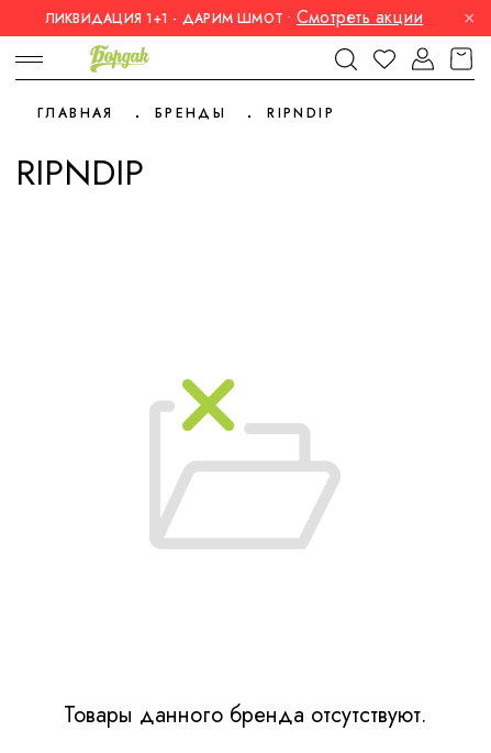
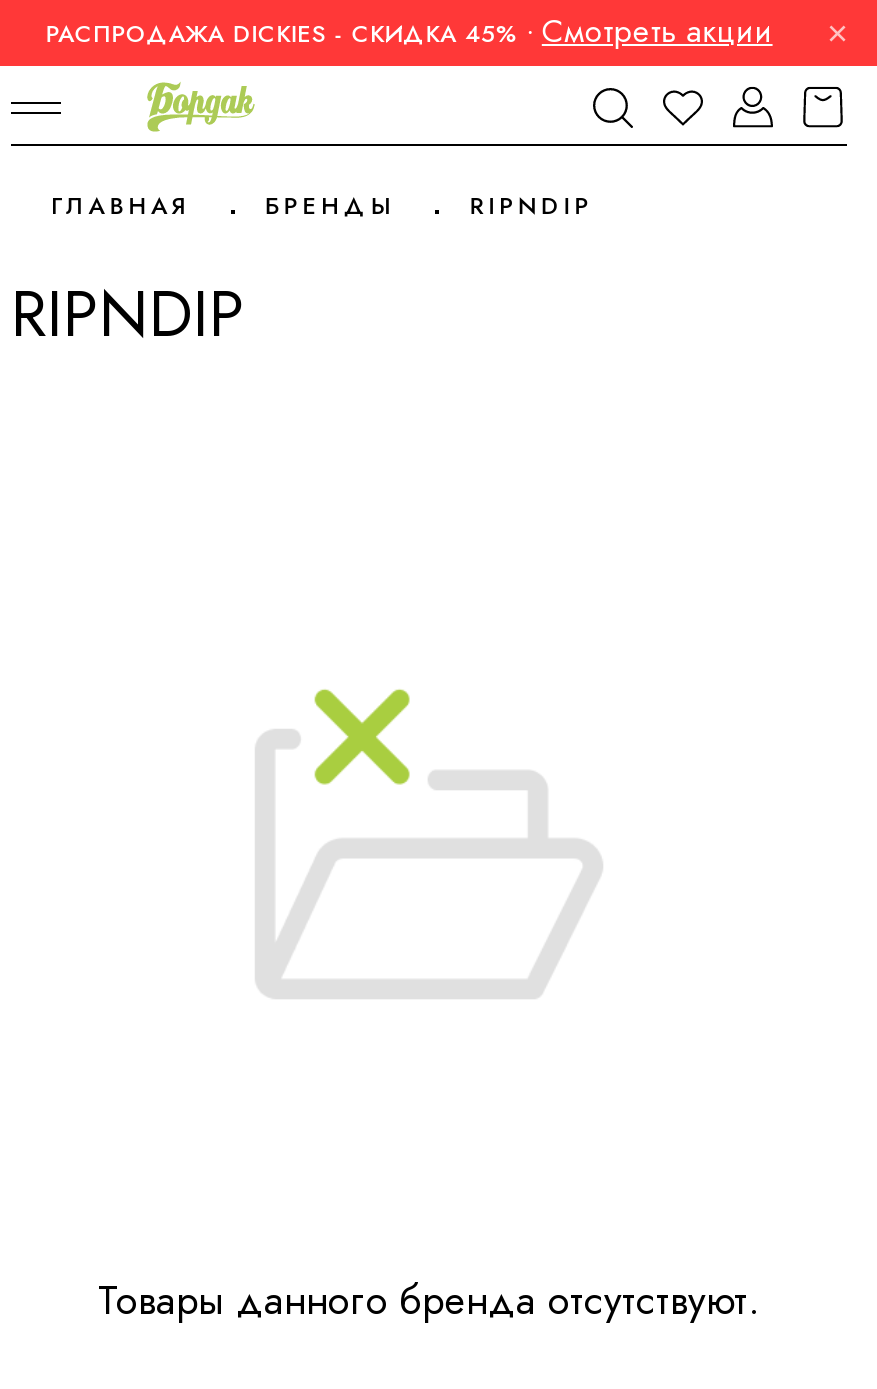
- ЛИКВИДАЦИЯ 1+1 - ДАРИМ ШМОТ • Смотреть акции
+ РАСПРОДАЖА DICKIES - СКИДКА 45% • Смотреть акции
